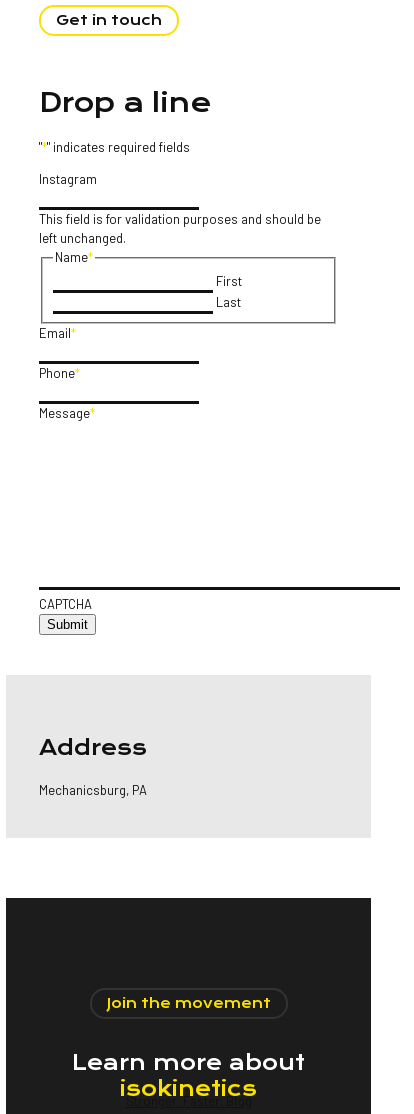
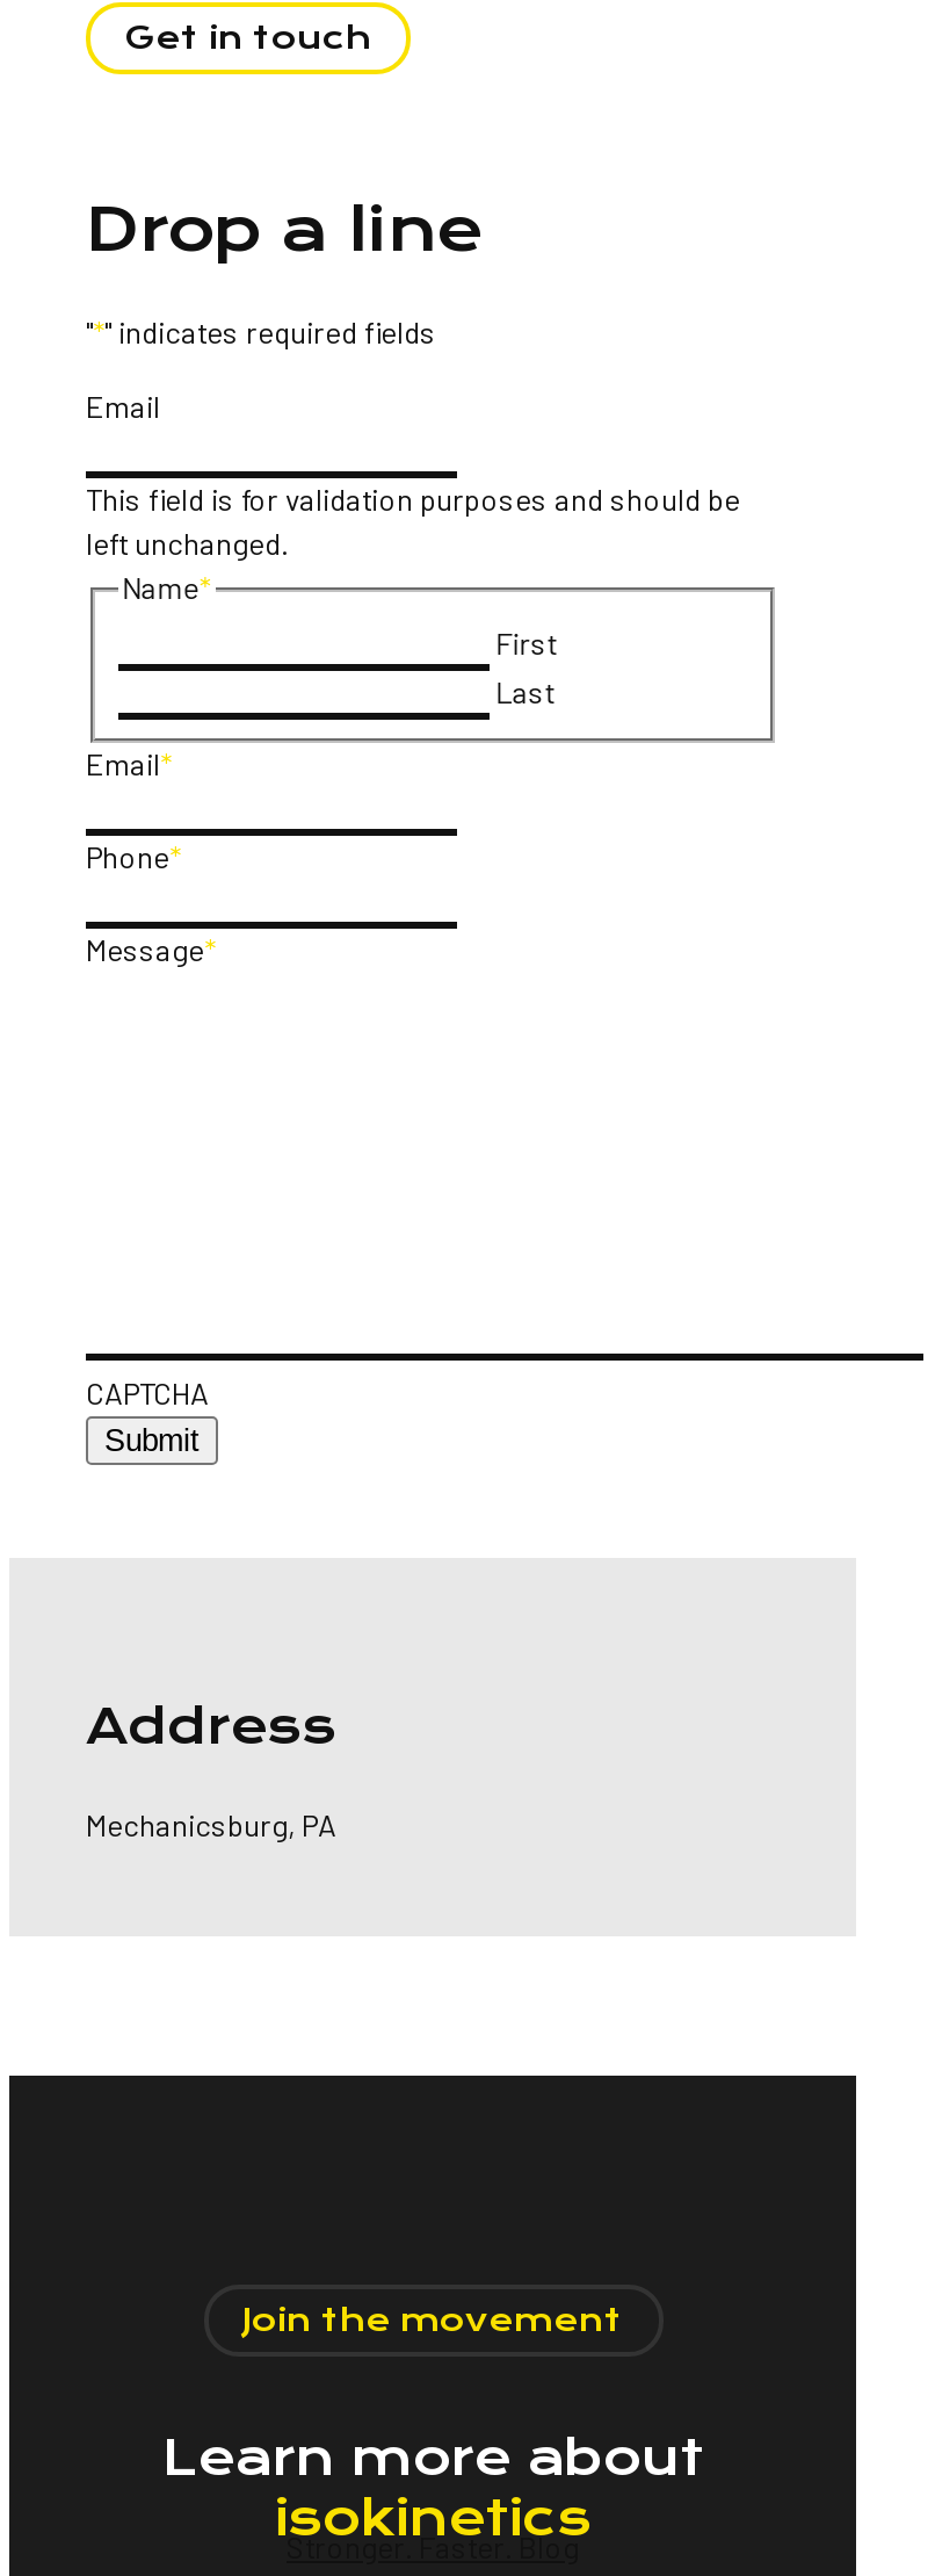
- Instagram
+ Email
